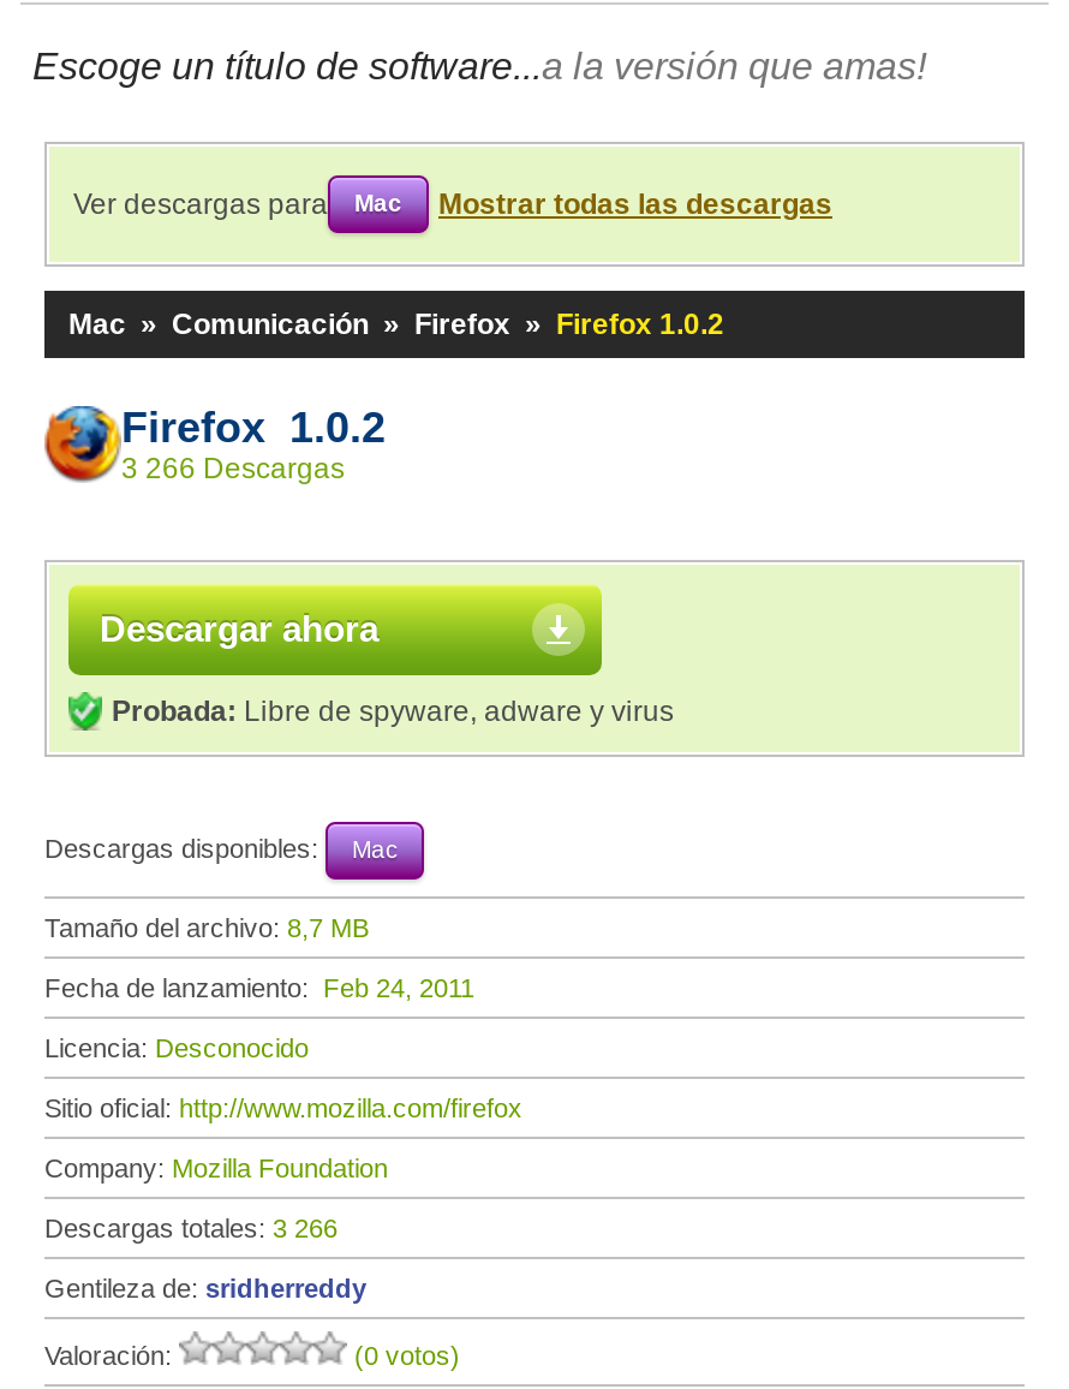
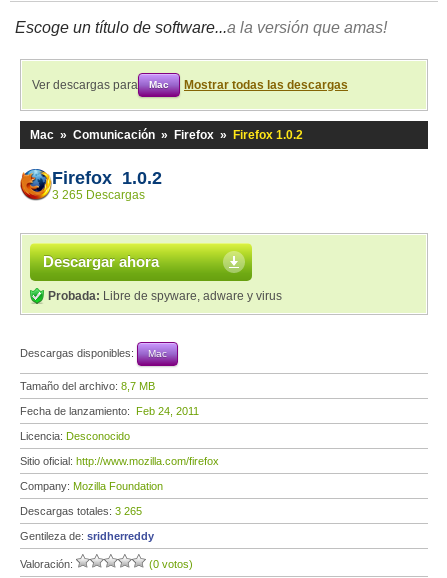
- 3 266 Descargas
+ 3 265 Descargas

- Descargas totales: 3 266
+ Descargas totales: 3 265
